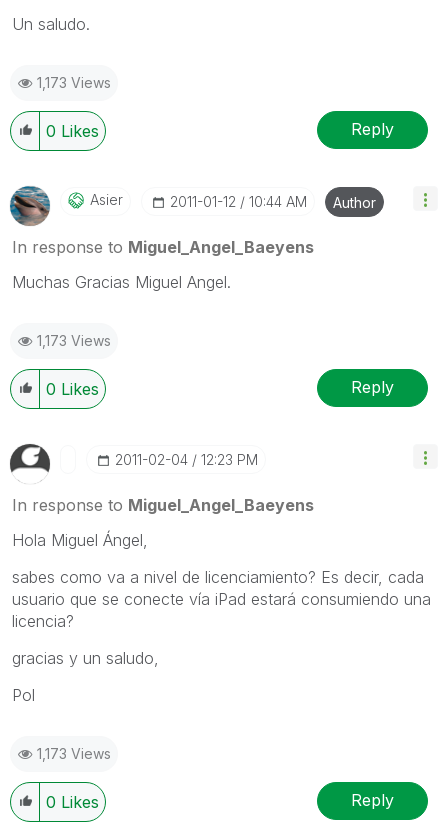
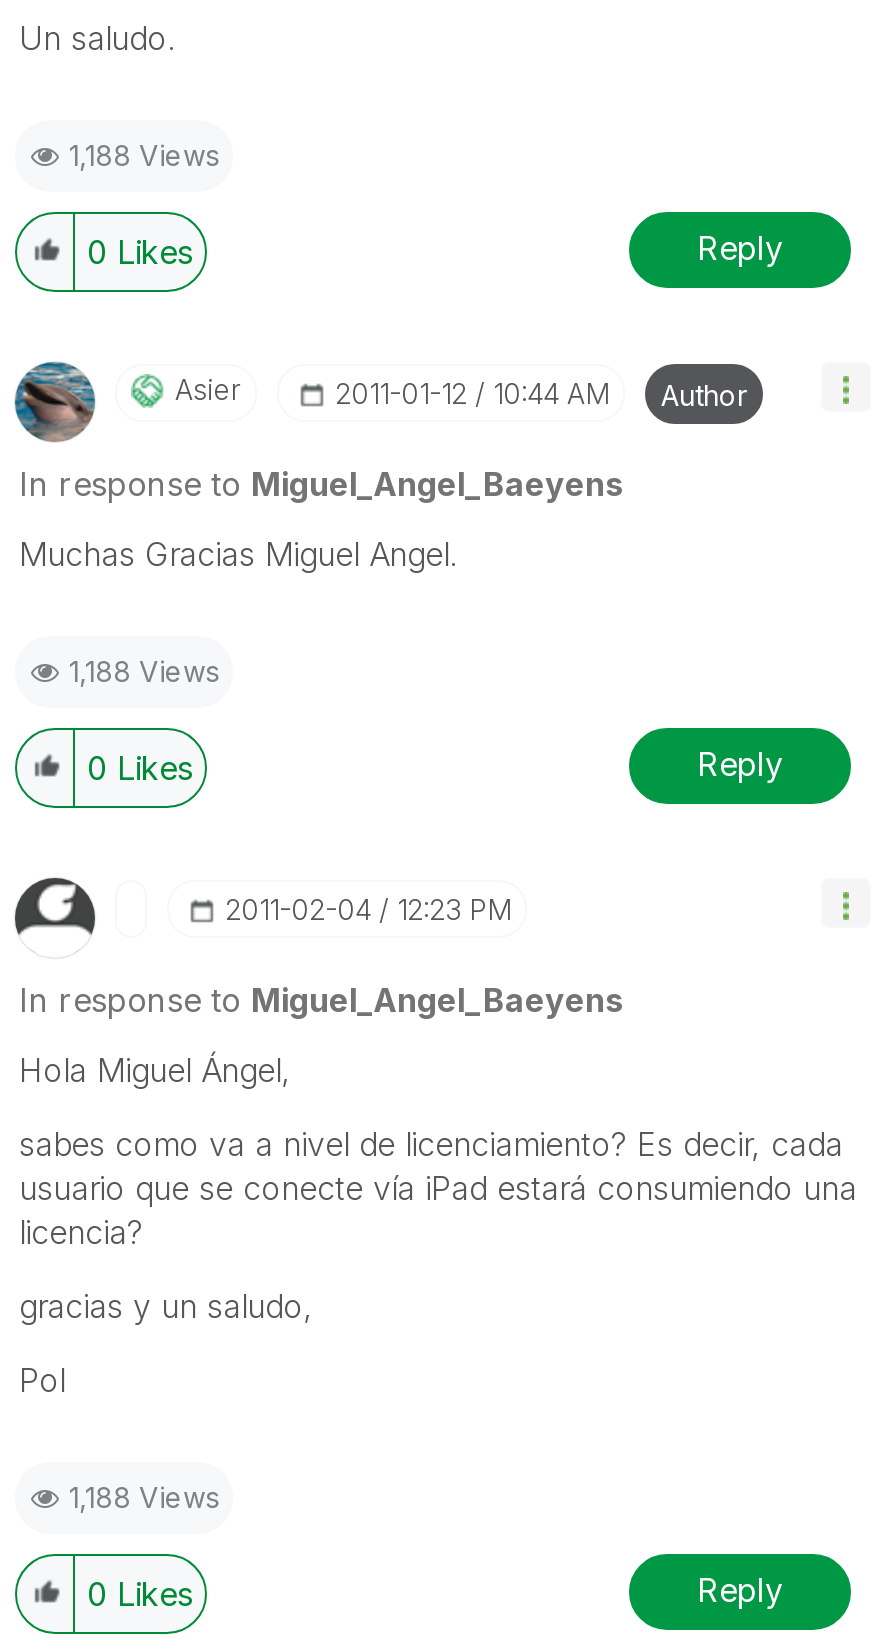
- 1,173 Views
+ 1,188 Views

- 1,173 Views
+ 1,188 Views

- 1,173 Views
+ 1,188 Views
